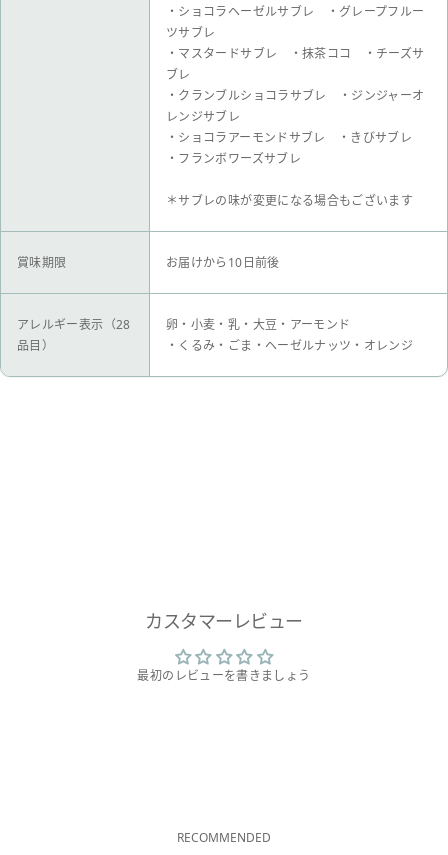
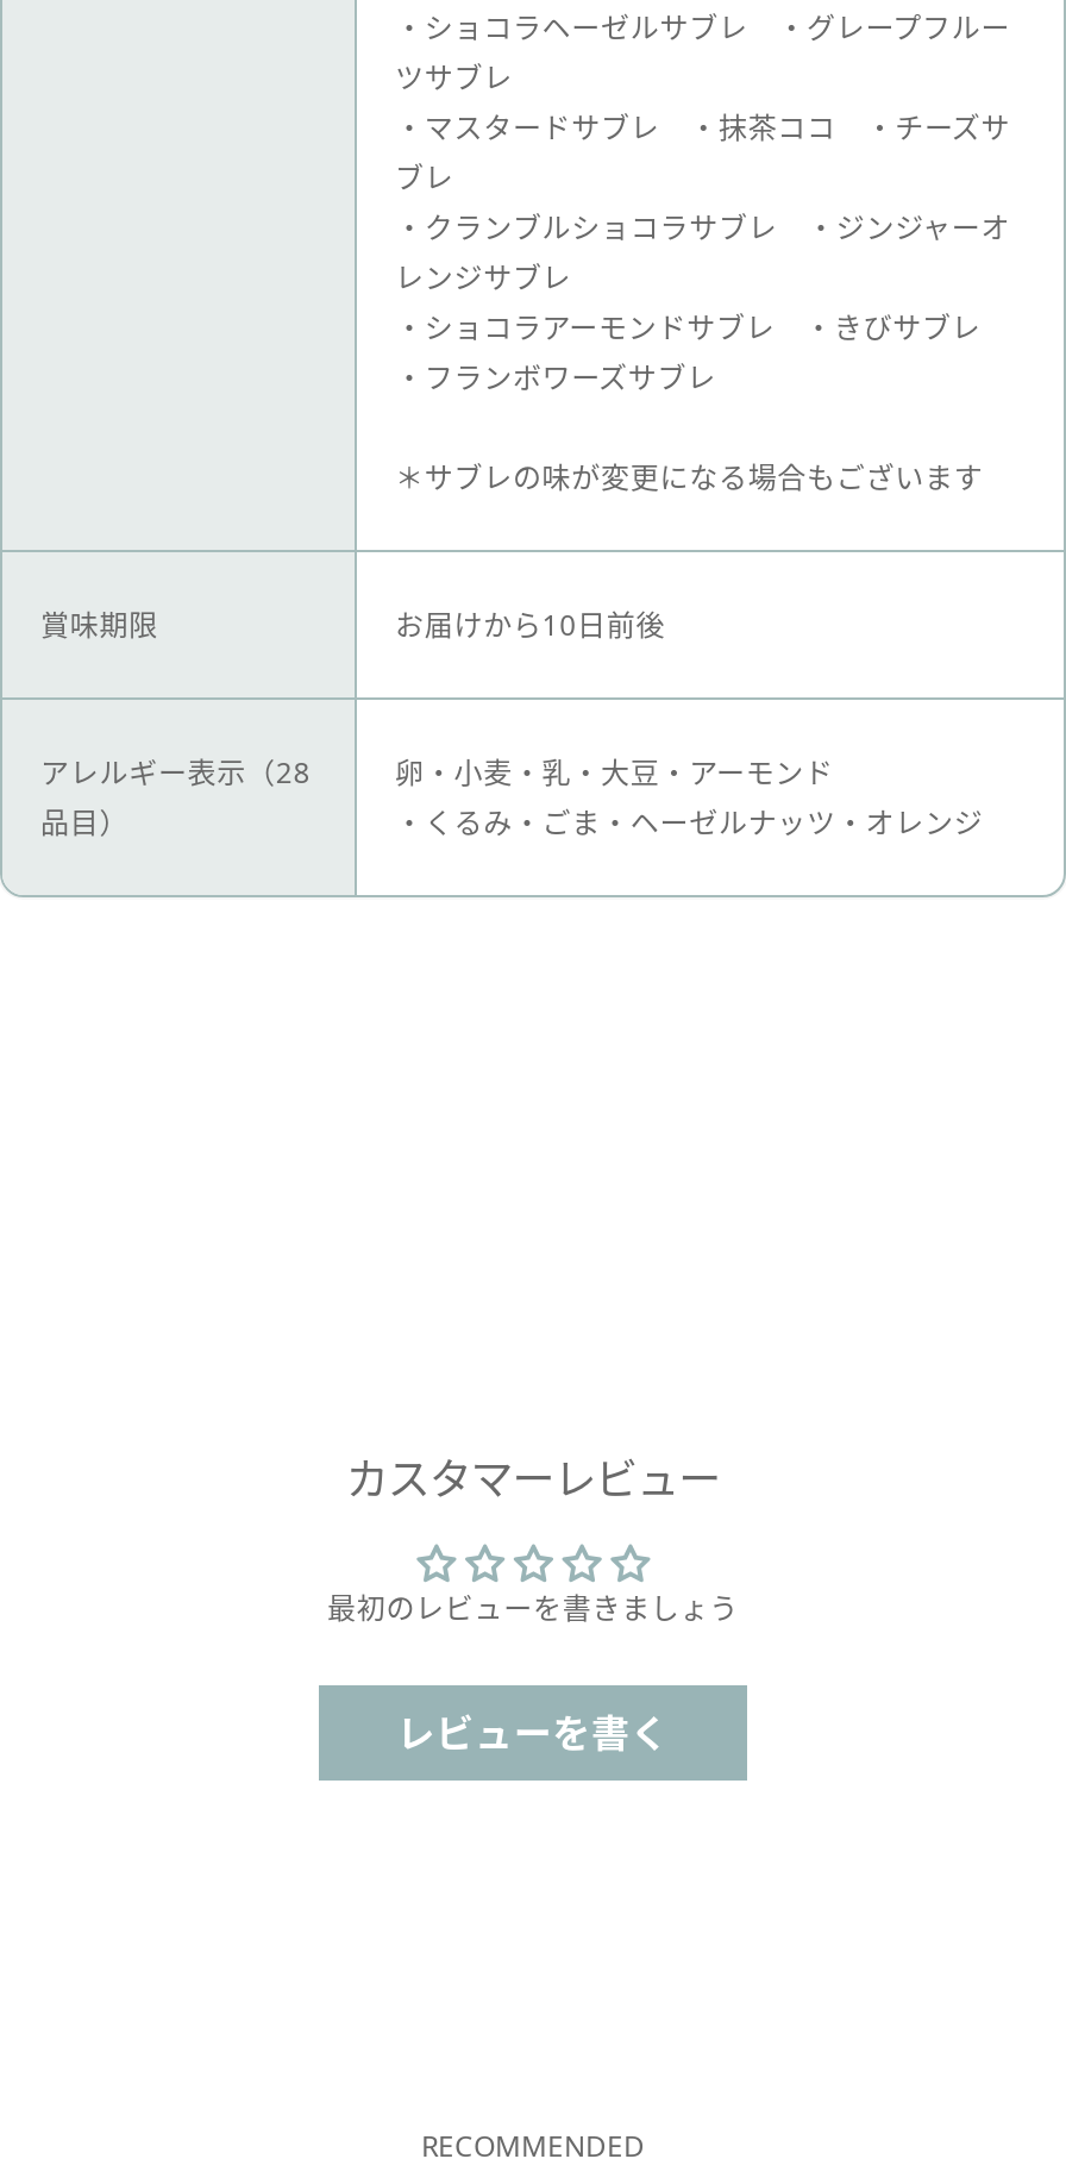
+ レビューを書く
